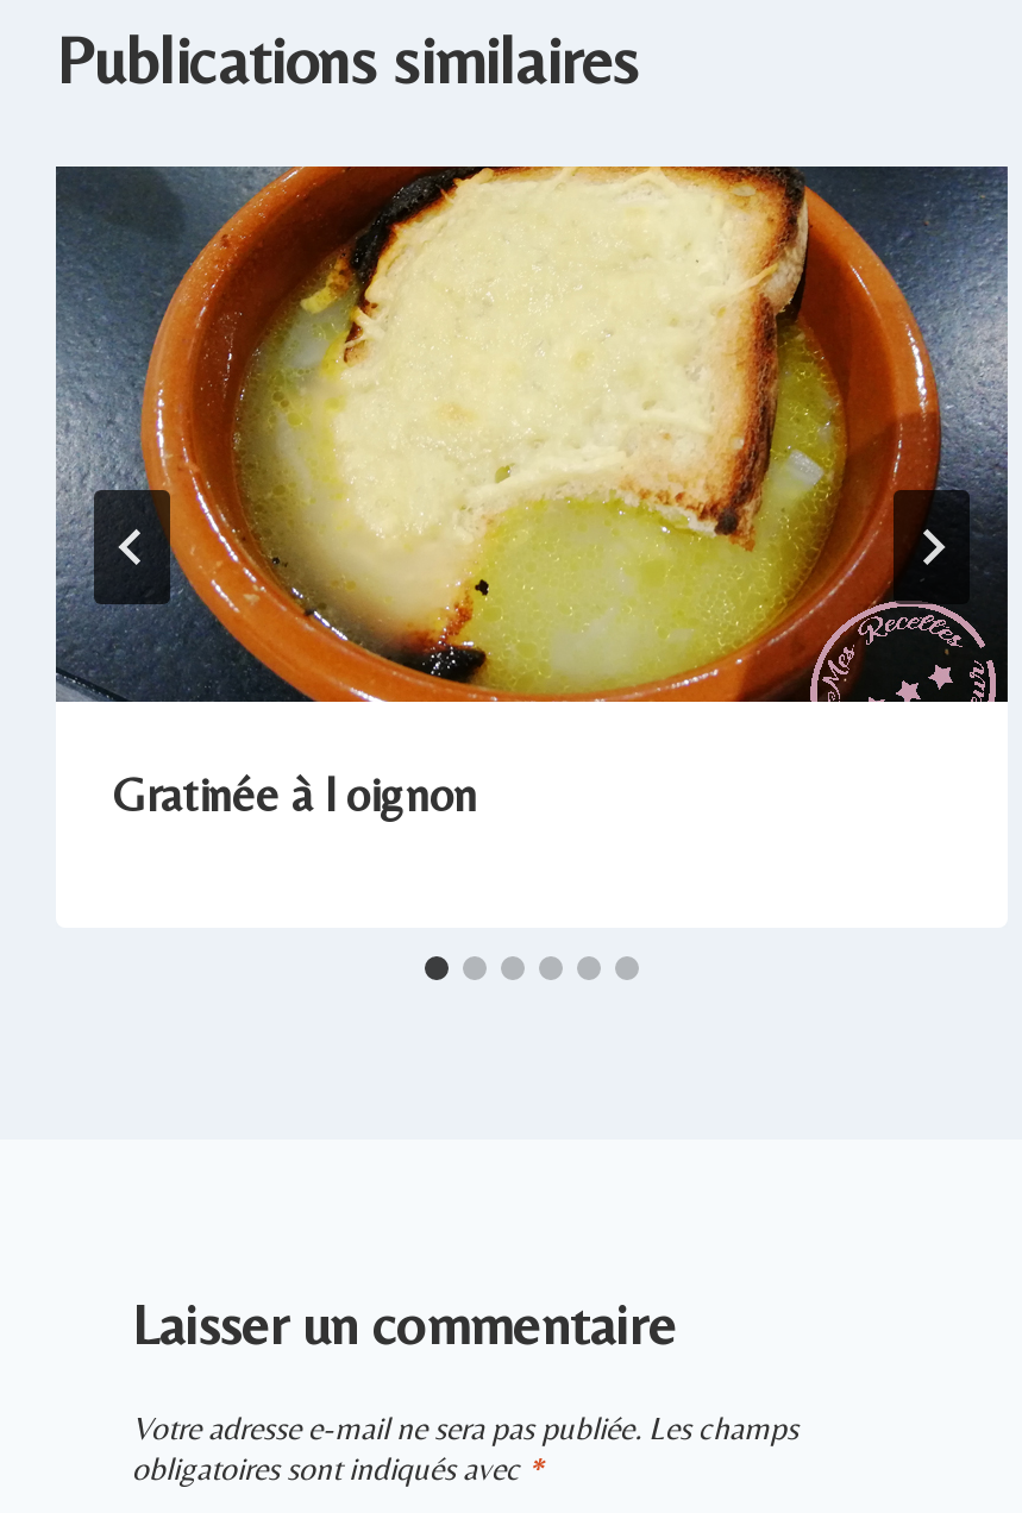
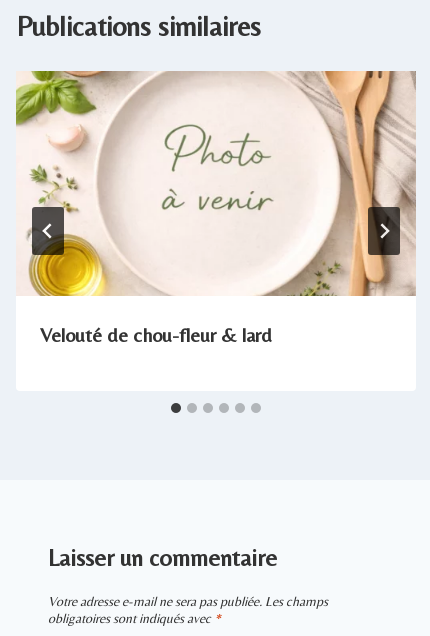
- [image]
- Gratinée à l oignon
+ [image]
+ Velouté de chou-fleur & lard
